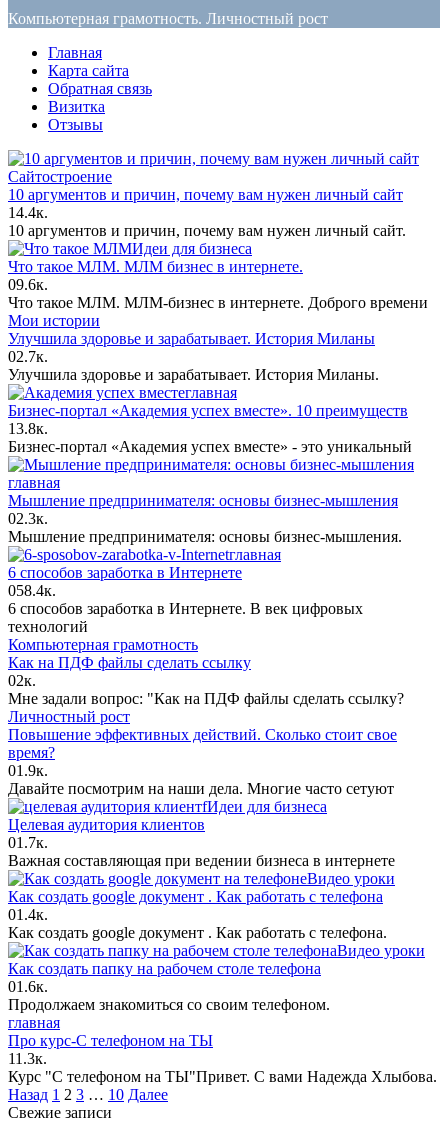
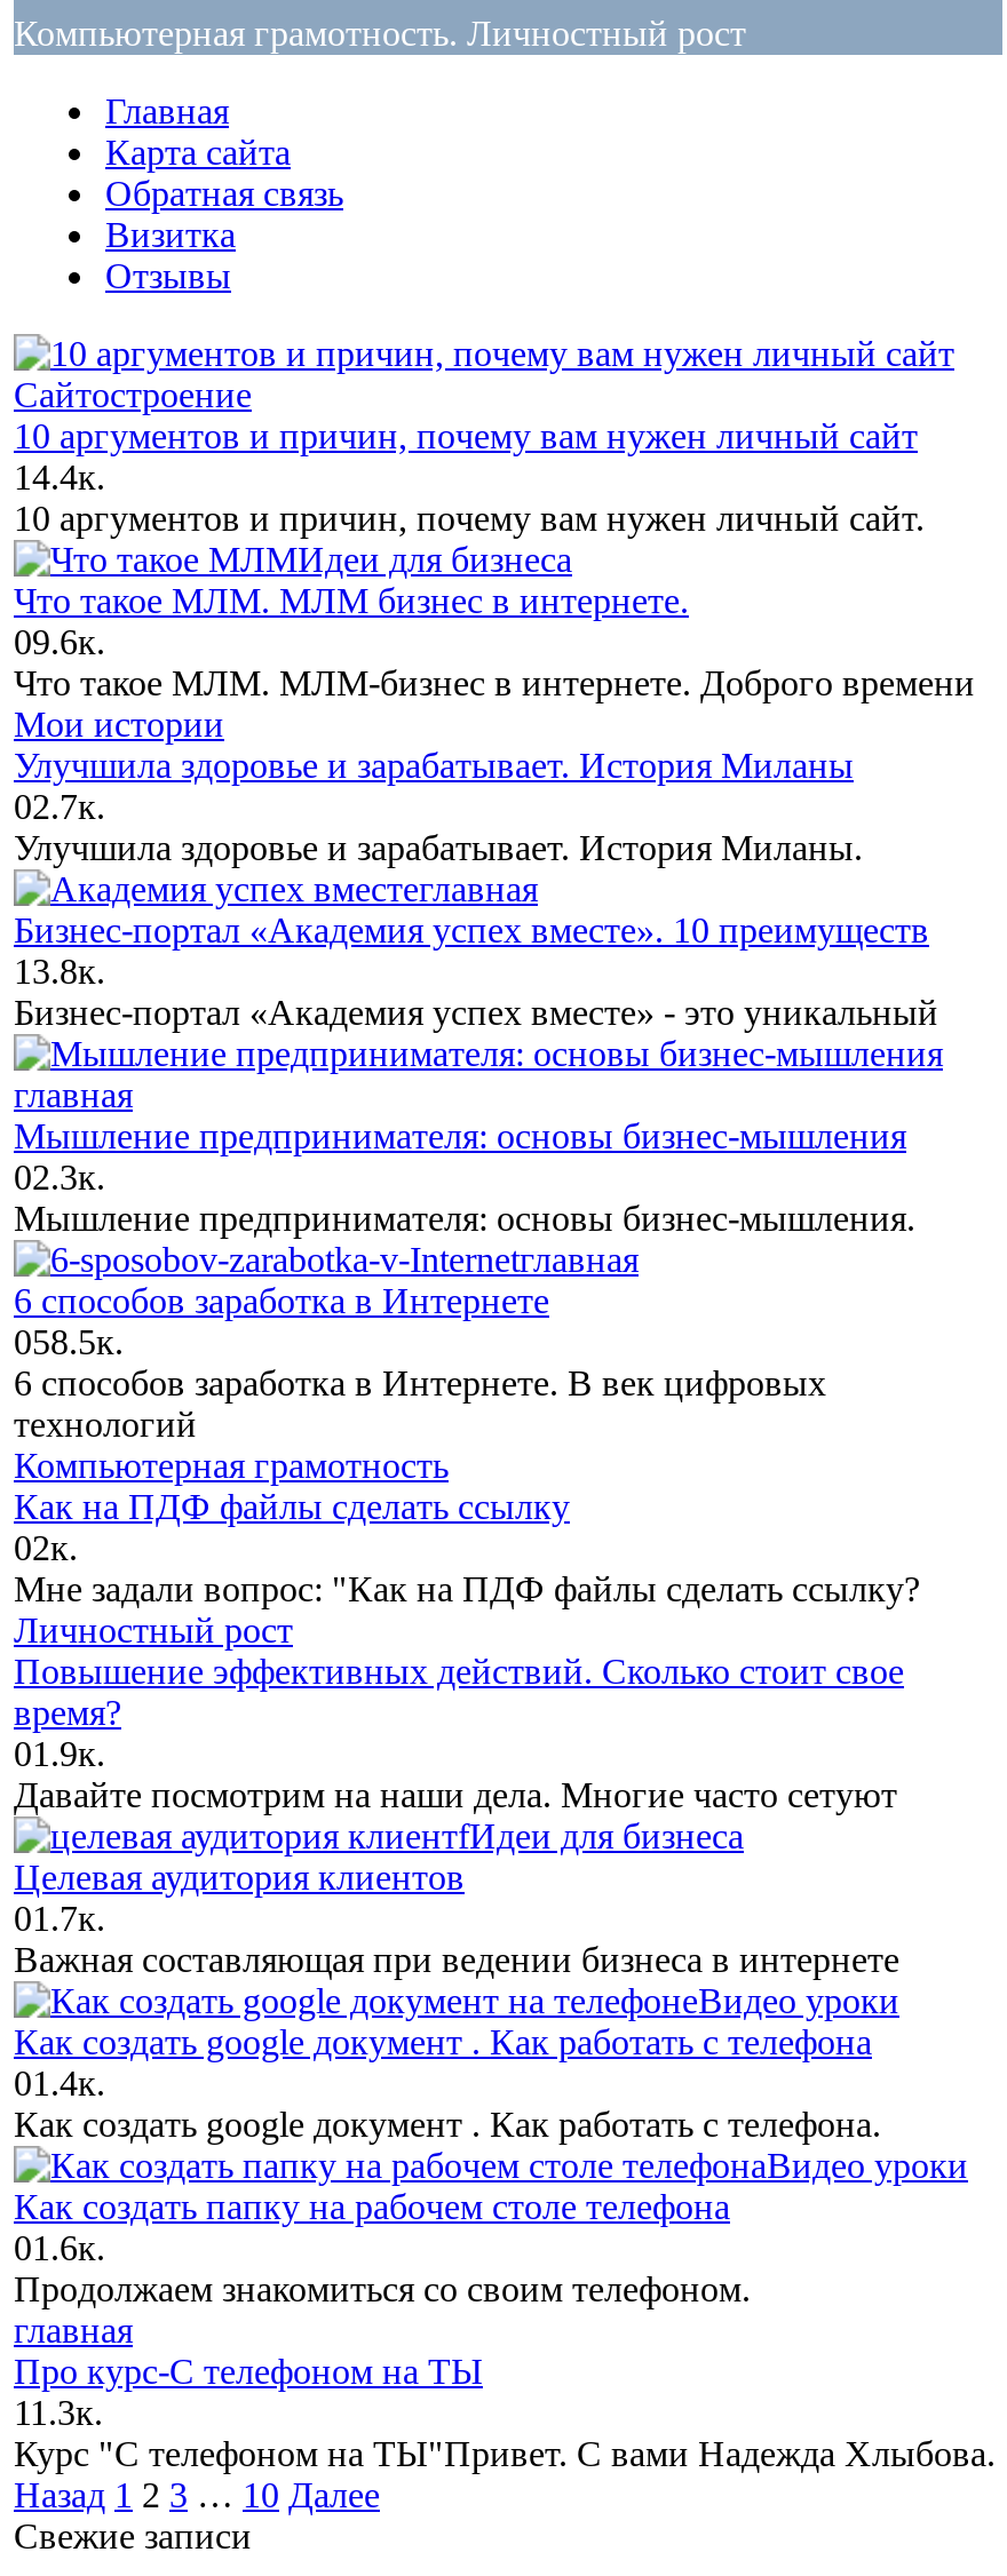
- 058.4к.
+ 058.5к.
